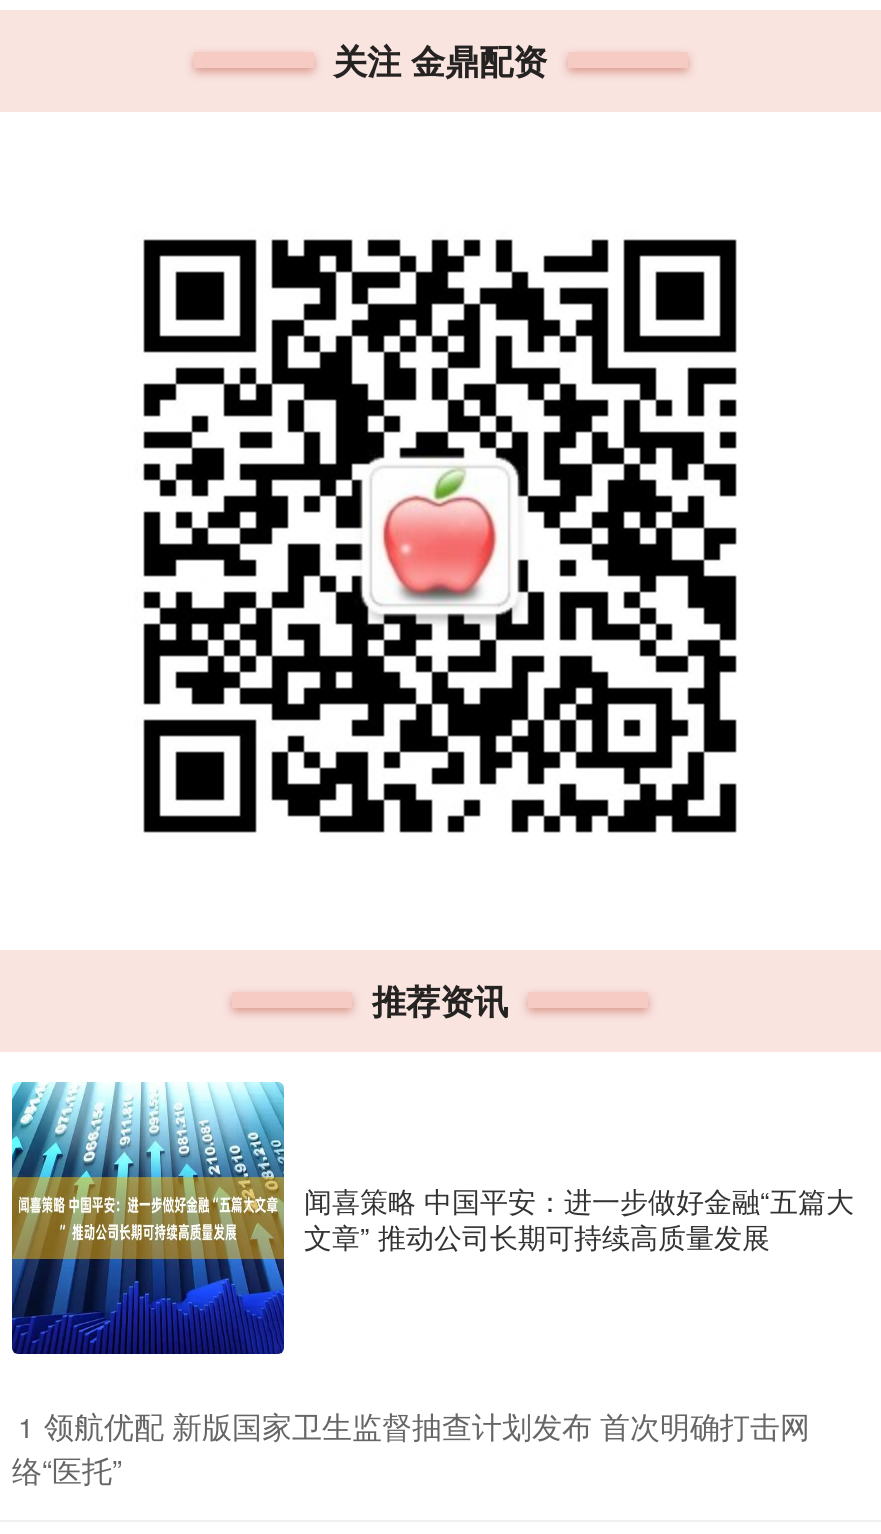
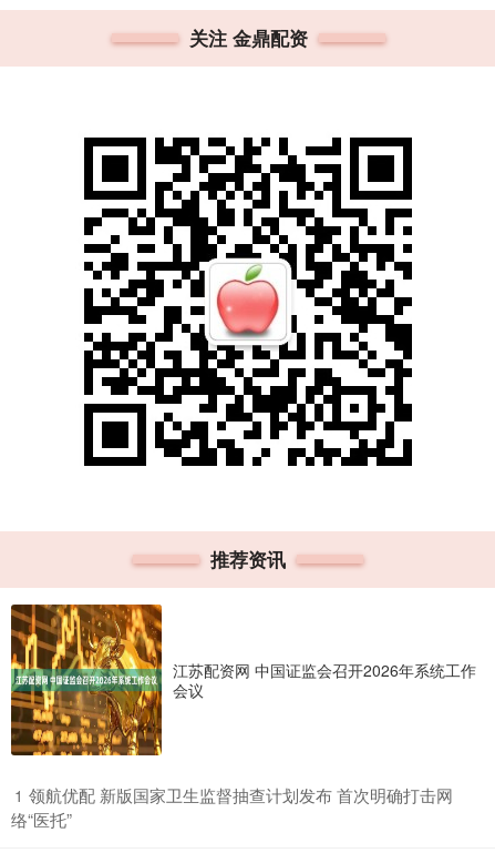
- [image]
- 闻喜策略 中国平安：进一步做好金融“五篇大
- 文章” 推动公司长期可持续高质量发展
+ [image]
+ 江苏配资网 中国证监会召开2026年系统工作
+ 会议
